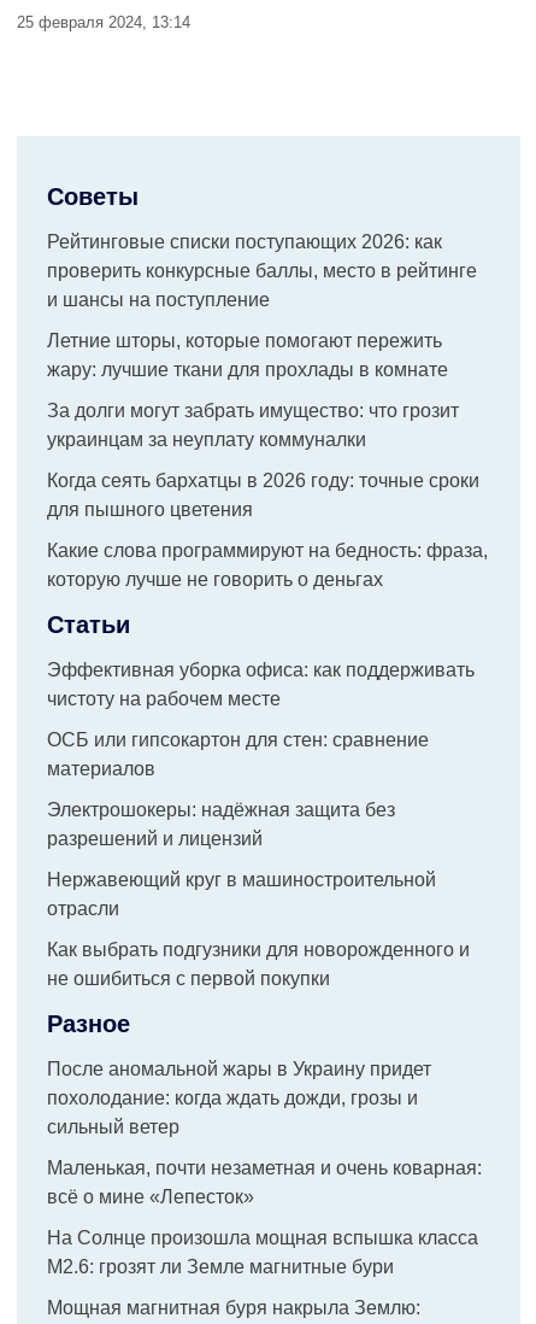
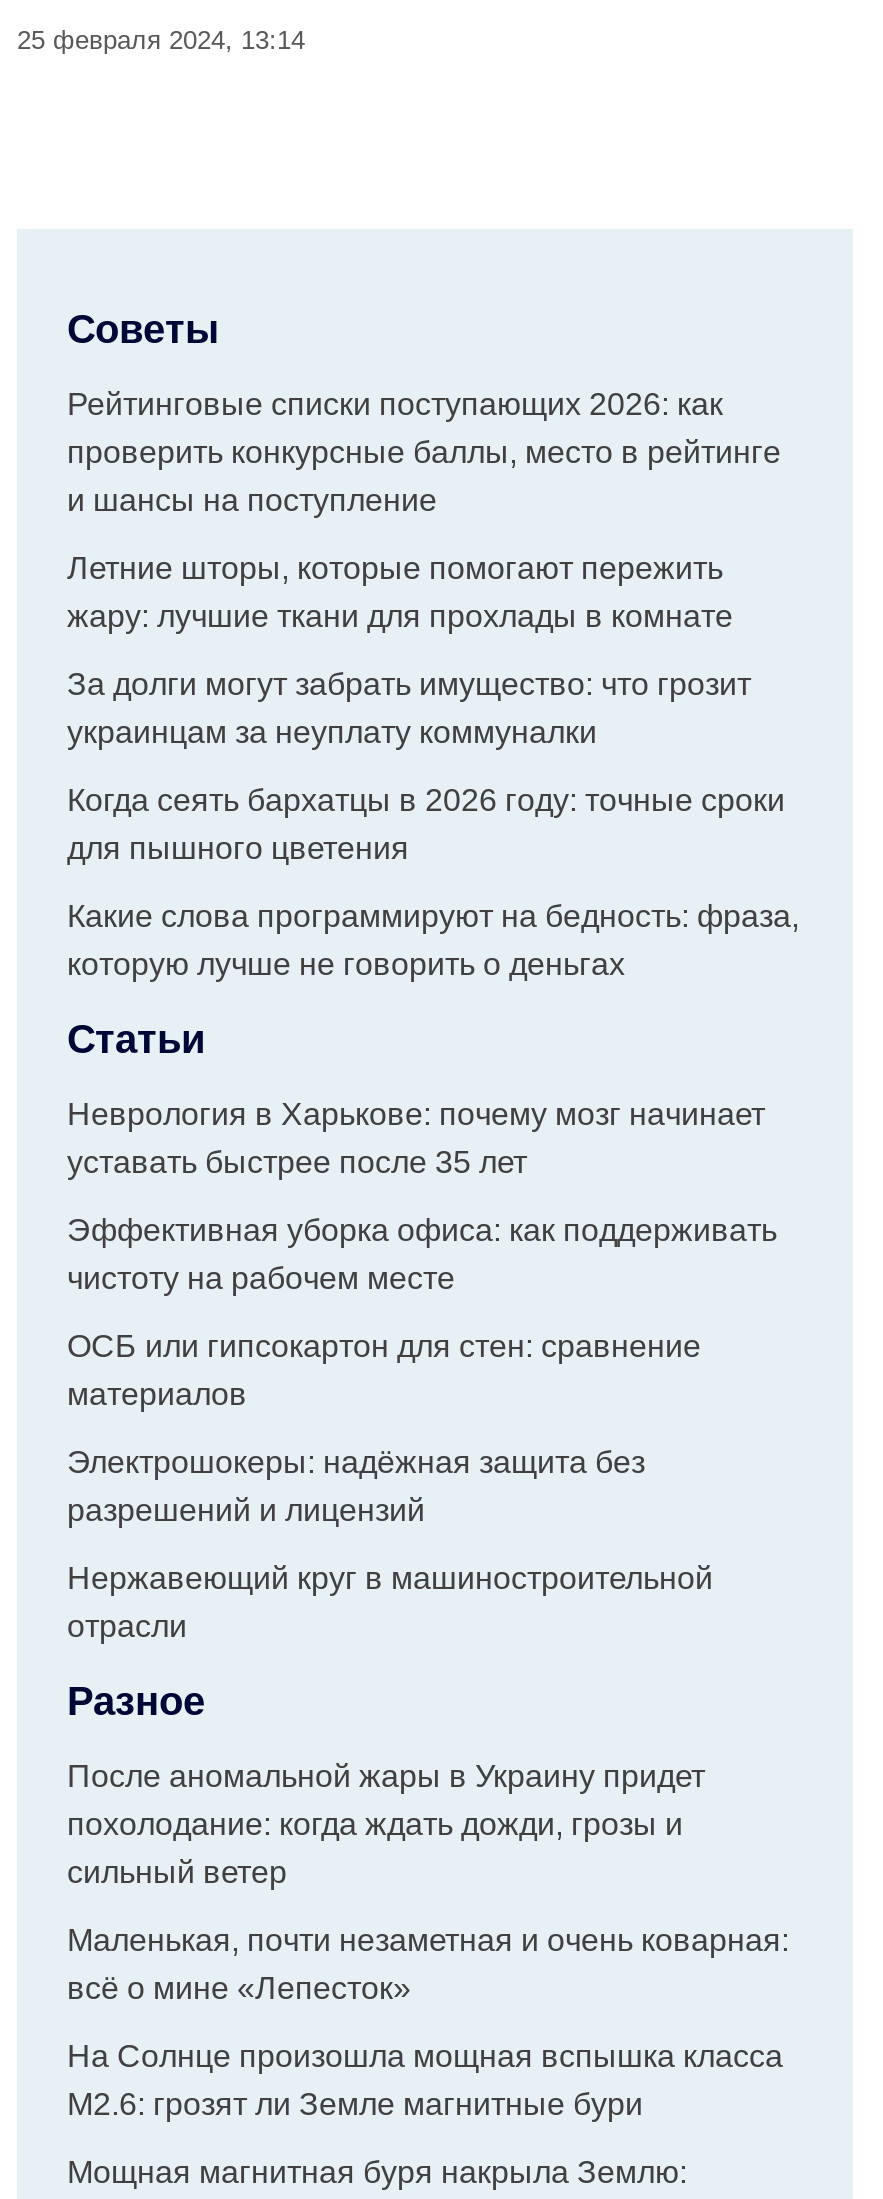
+ Неврология в Харькове: почему мозг начинает
+ уставать быстрее после 35 лет

moved down: Эффективная уборка офиса: как поддерживать | чистоту на рабочем месте | ОСБ или гипсокартон для стен: сравнение | материалов | Электрошокеры: надёжная защита без | разрешений и лицензий | Нержавеющий круг в машиностроительной | отрасли

- Как выбрать подгузники для новорожденного и
- не ошибиться с первой покупки
